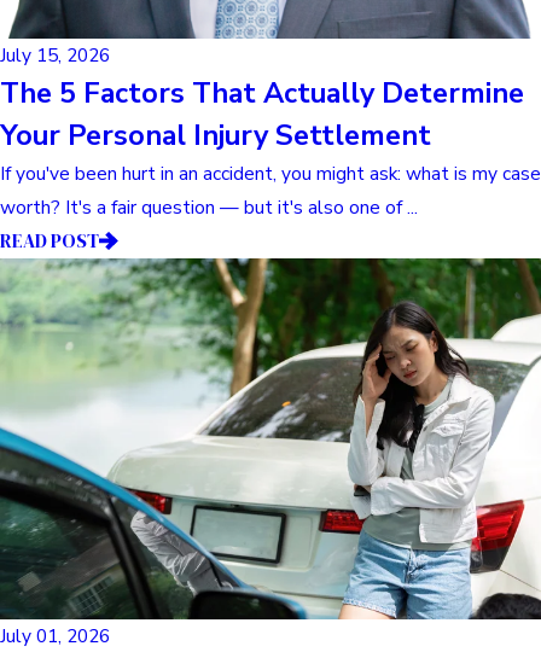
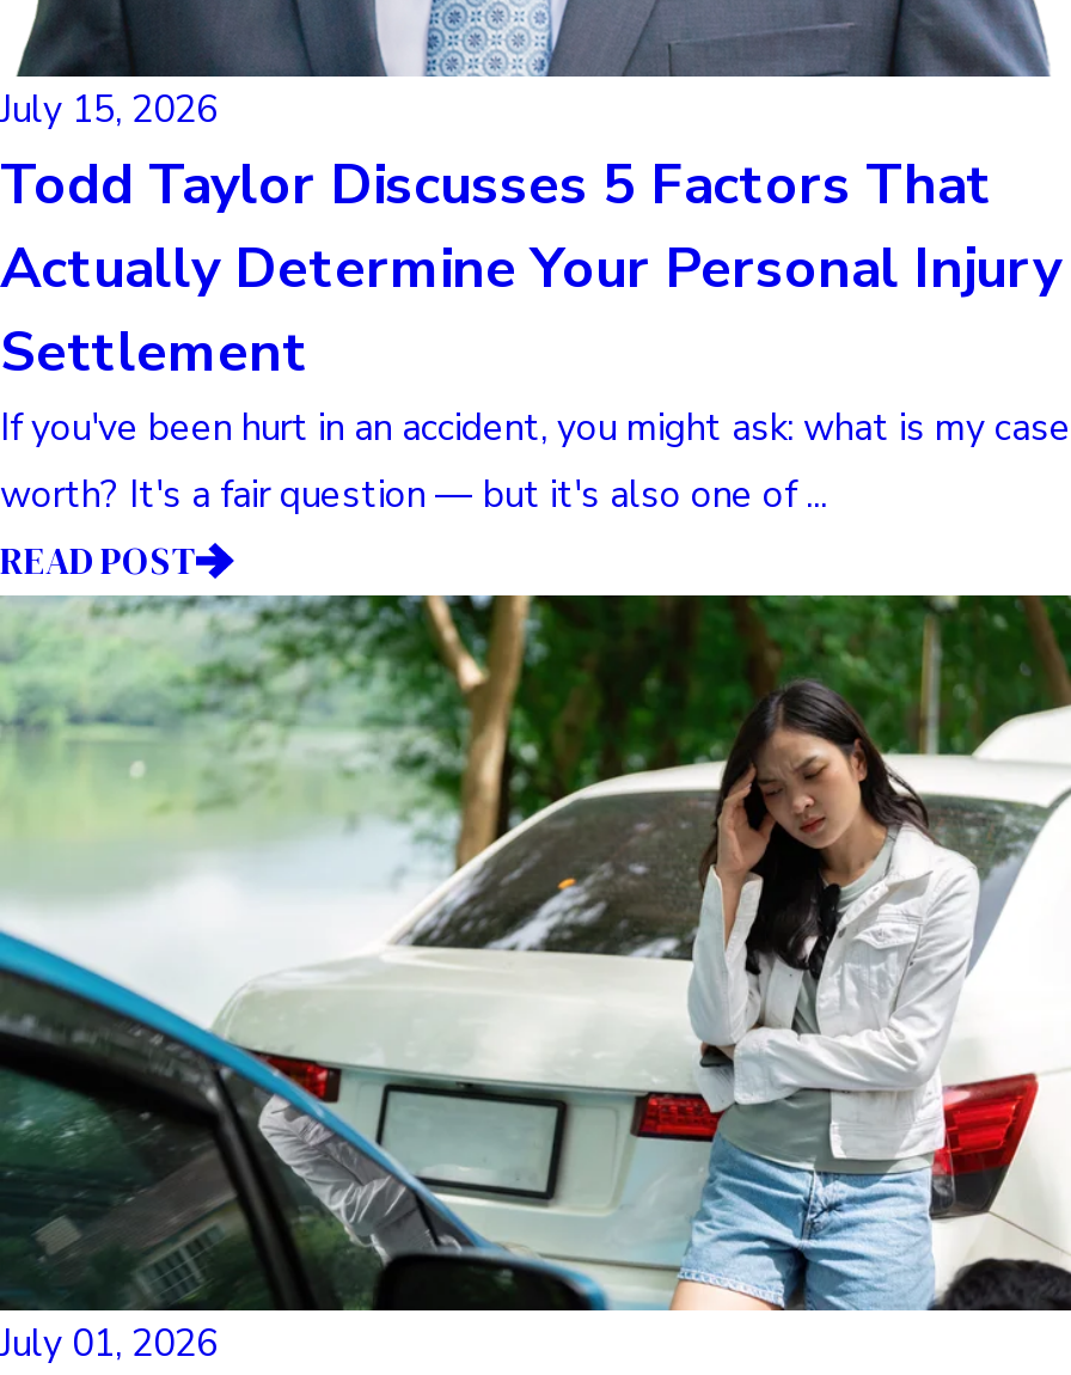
- The 5 Factors That Actually Determine
- Your Personal Injury Settlement
+ Todd Taylor Discusses 5 Factors That
+ Actually Determine Your Personal Injury
+ Settlement
